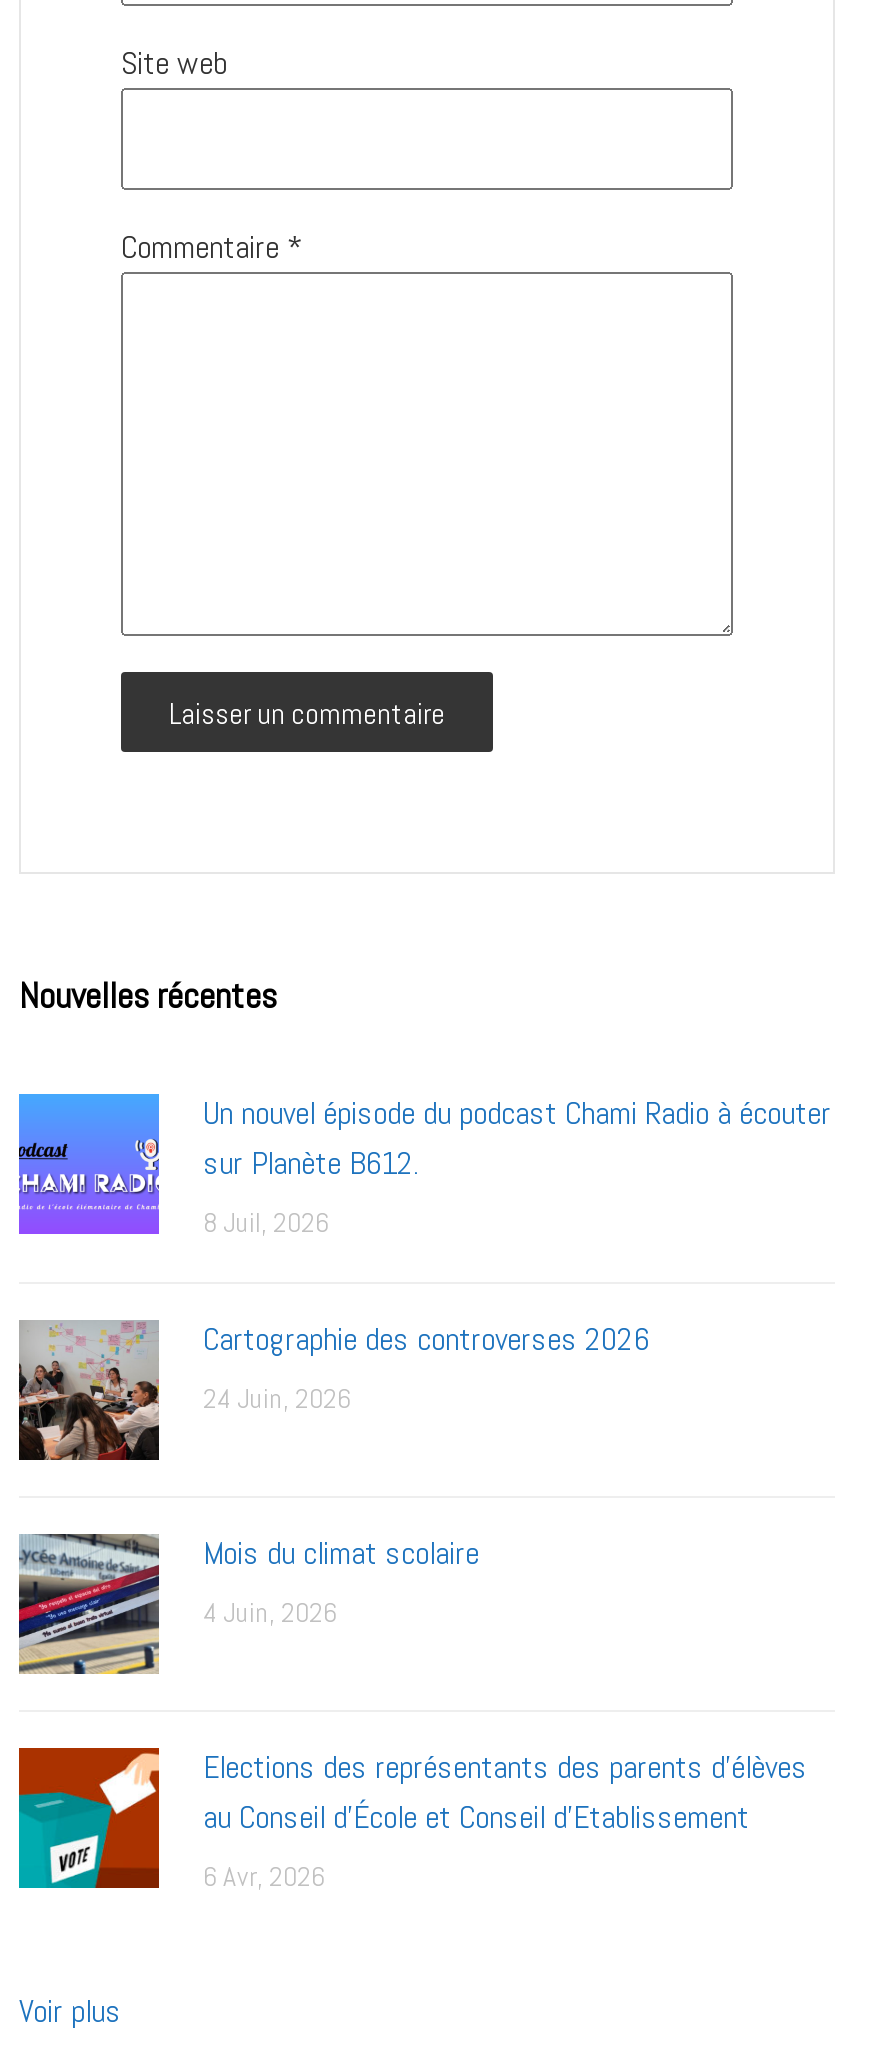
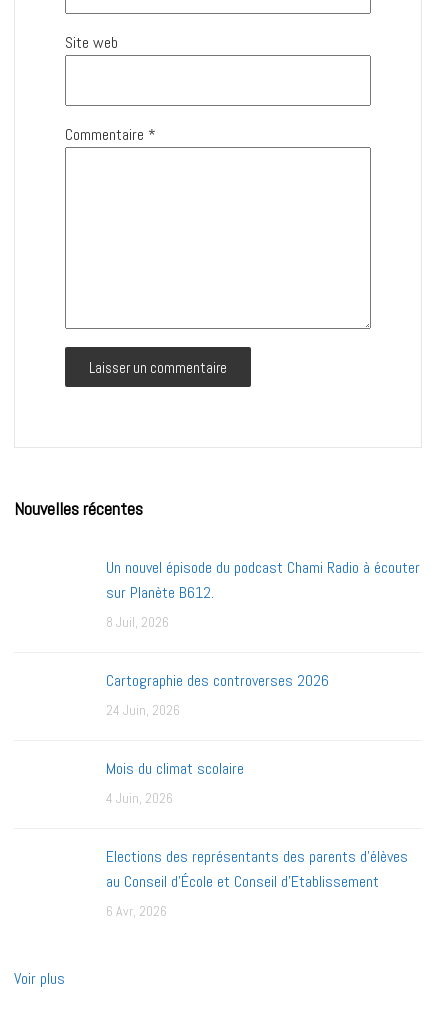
- [image]

- [image]

- [image]

- [image]
